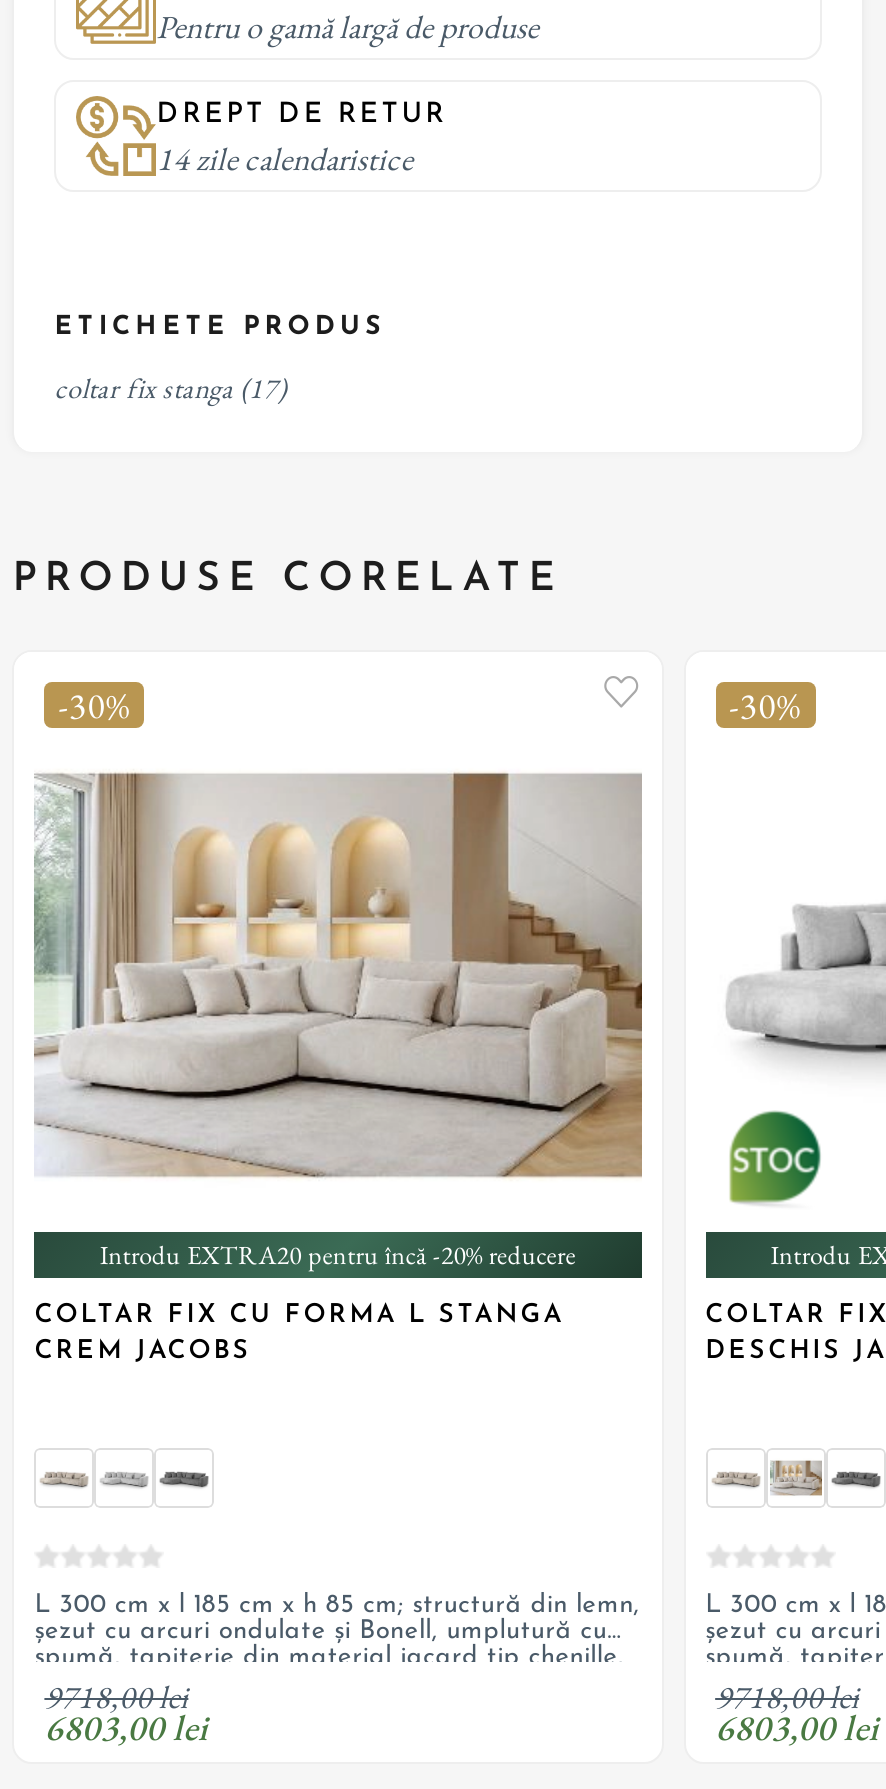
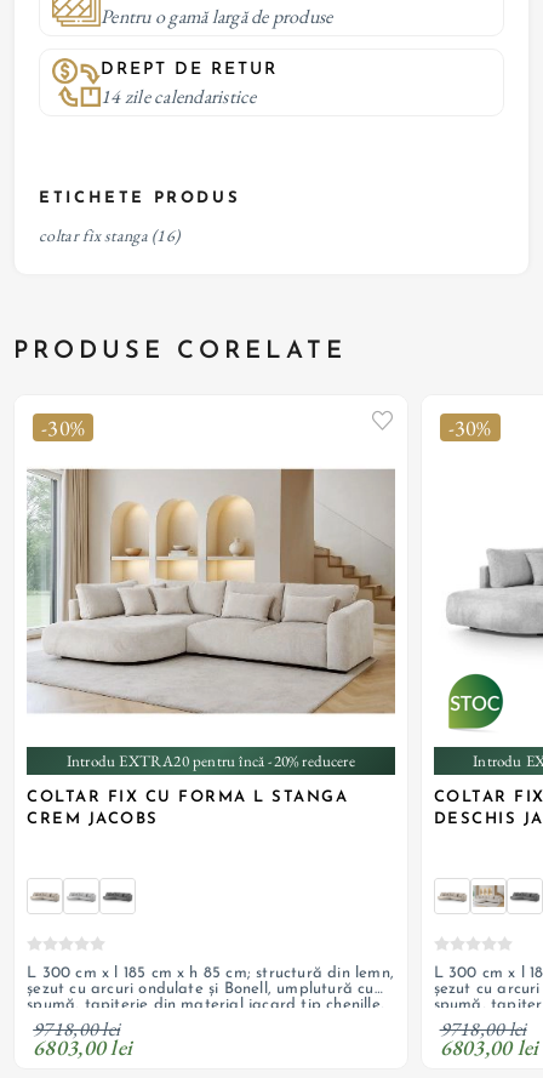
- coltar fix stanga (17)
+ coltar fix stanga (16)
